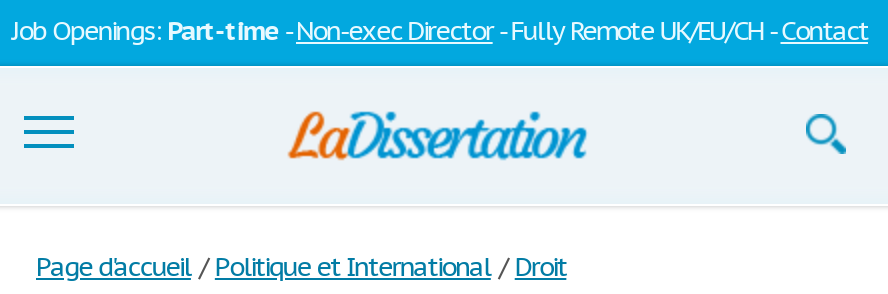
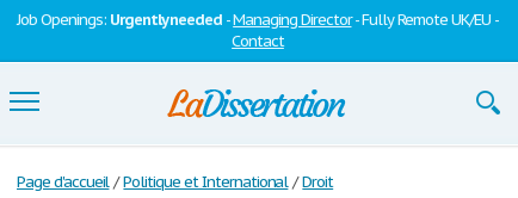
- Job Openings: Part-time -Non-exec Director- Fully Remote UK/EU/CH -Contact
+ Job Openings: Urgently needed - Managing Director- Fully Remote UK/EU -
+ Contact
